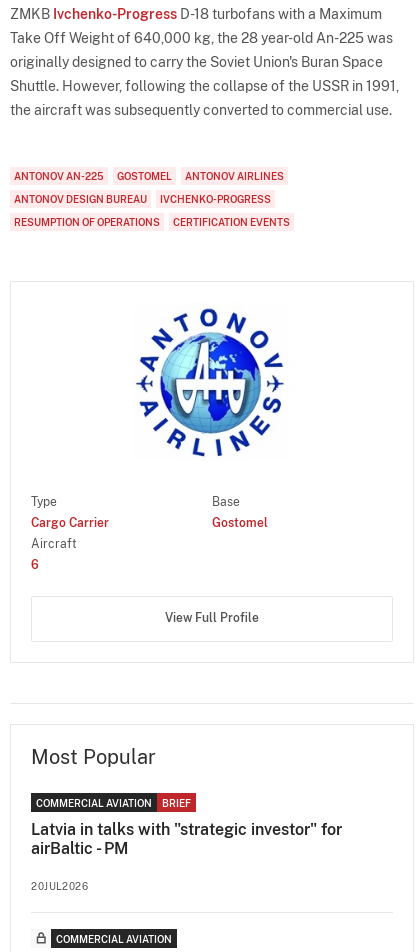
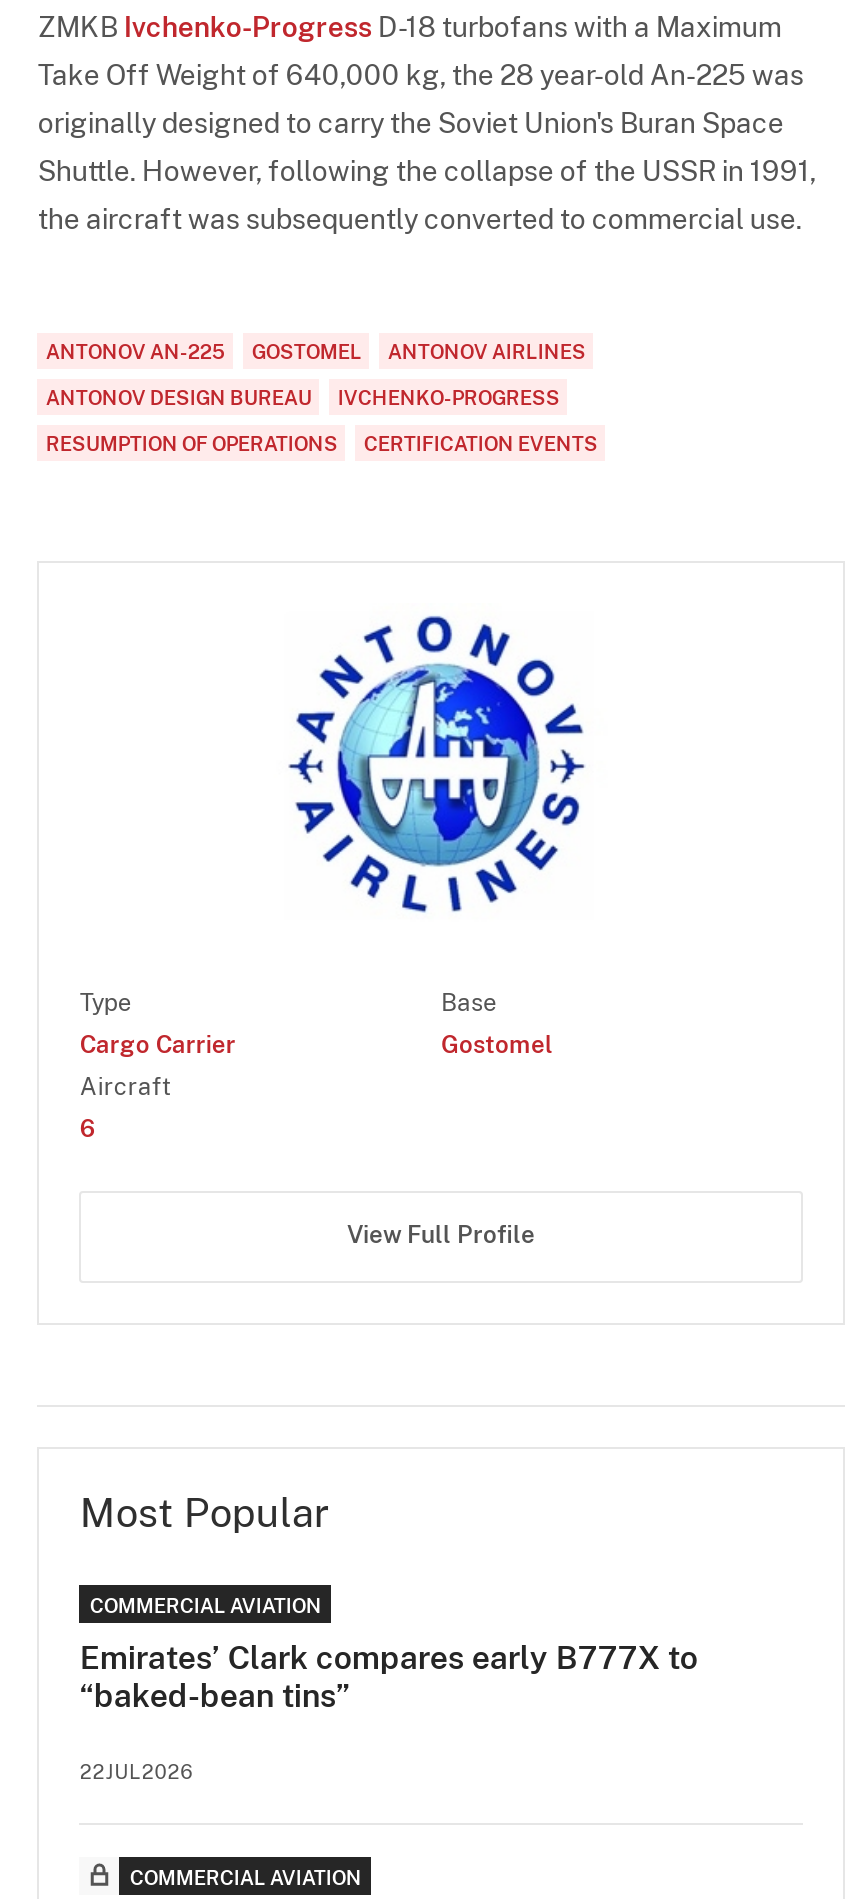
- BRIEF
- Latvia in talks with "strategic investor" for
- airBaltic - PM
- 20JUL2026
+ Emirates’ Clark compares early B777X to
+ “baked-bean tins”
+ 22JUL2026
